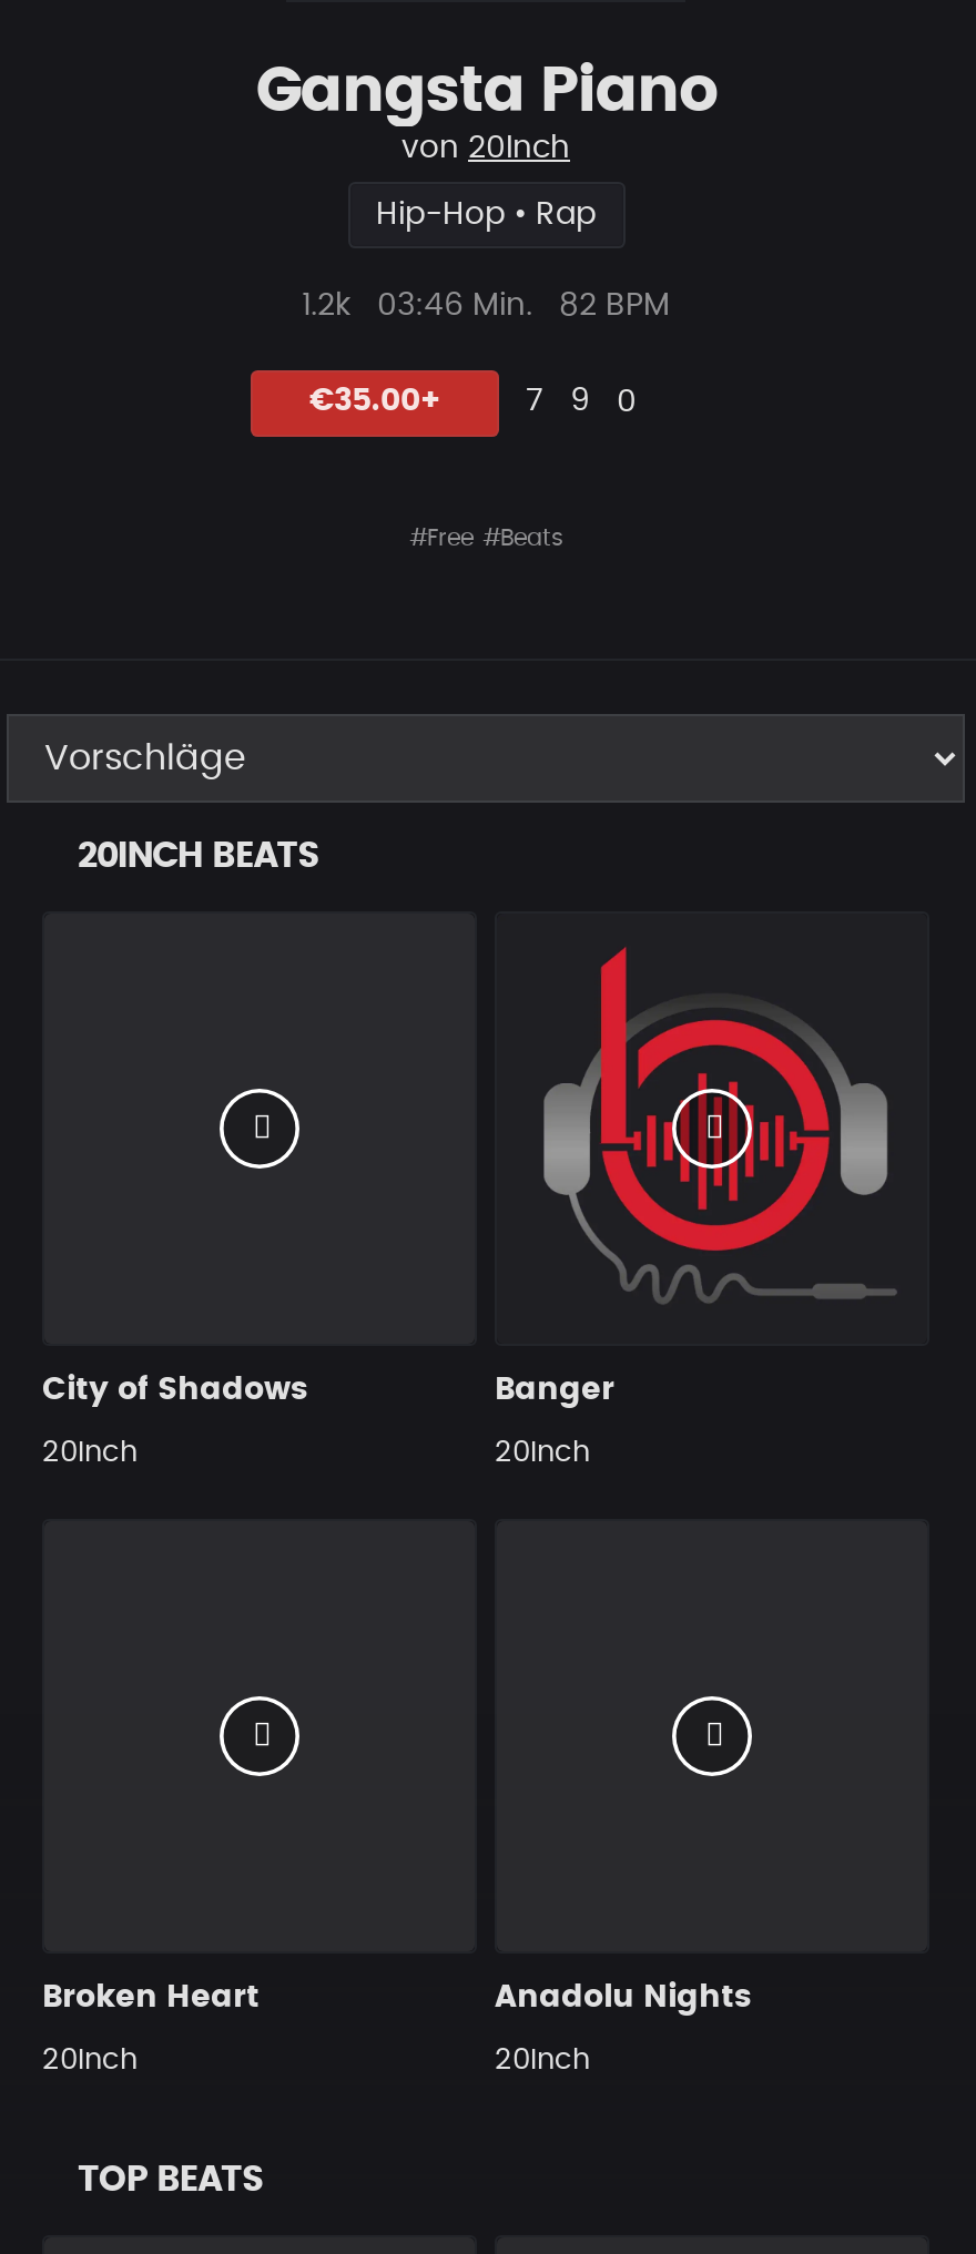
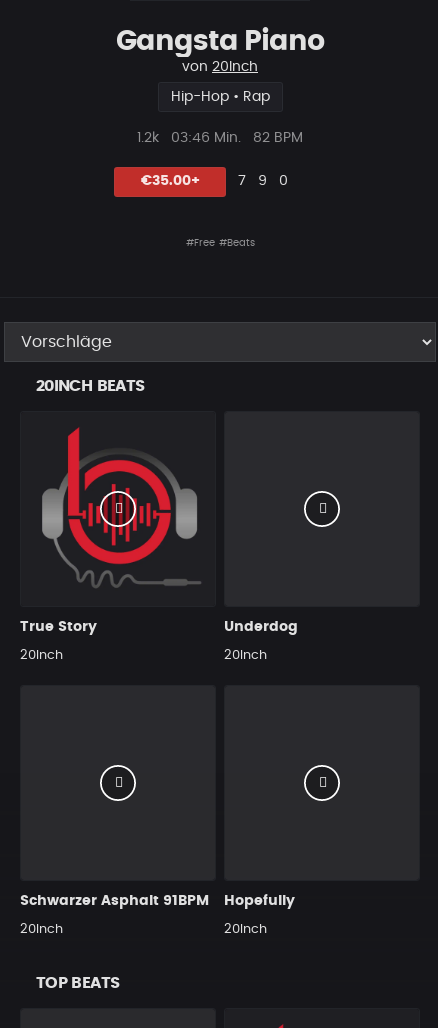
+ [image]

- [image]

- City of Shadows
+ True Story

- Banger
+ Underdog

- Broken Heart
+ Schwarzer Asphalt 91BPM

- Anadolu Nights
+ Hopefully
